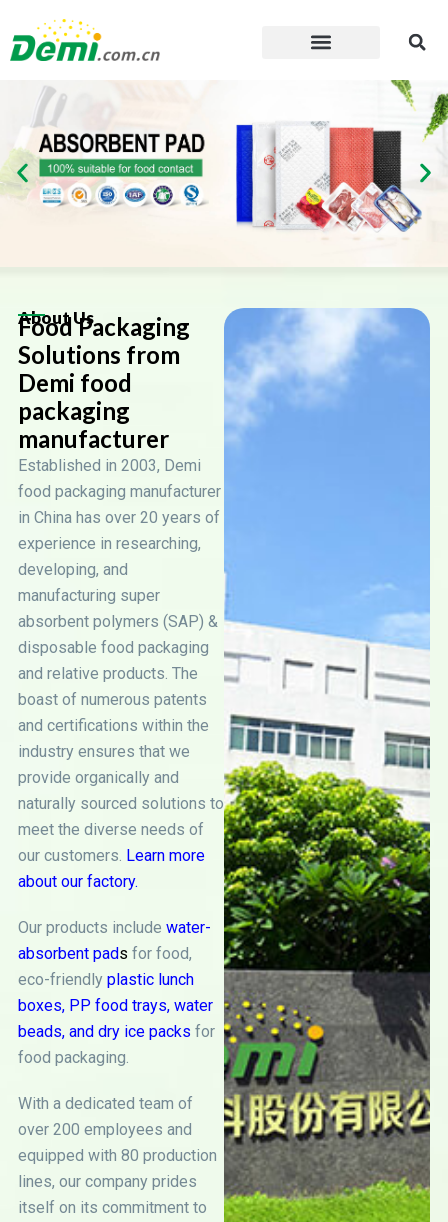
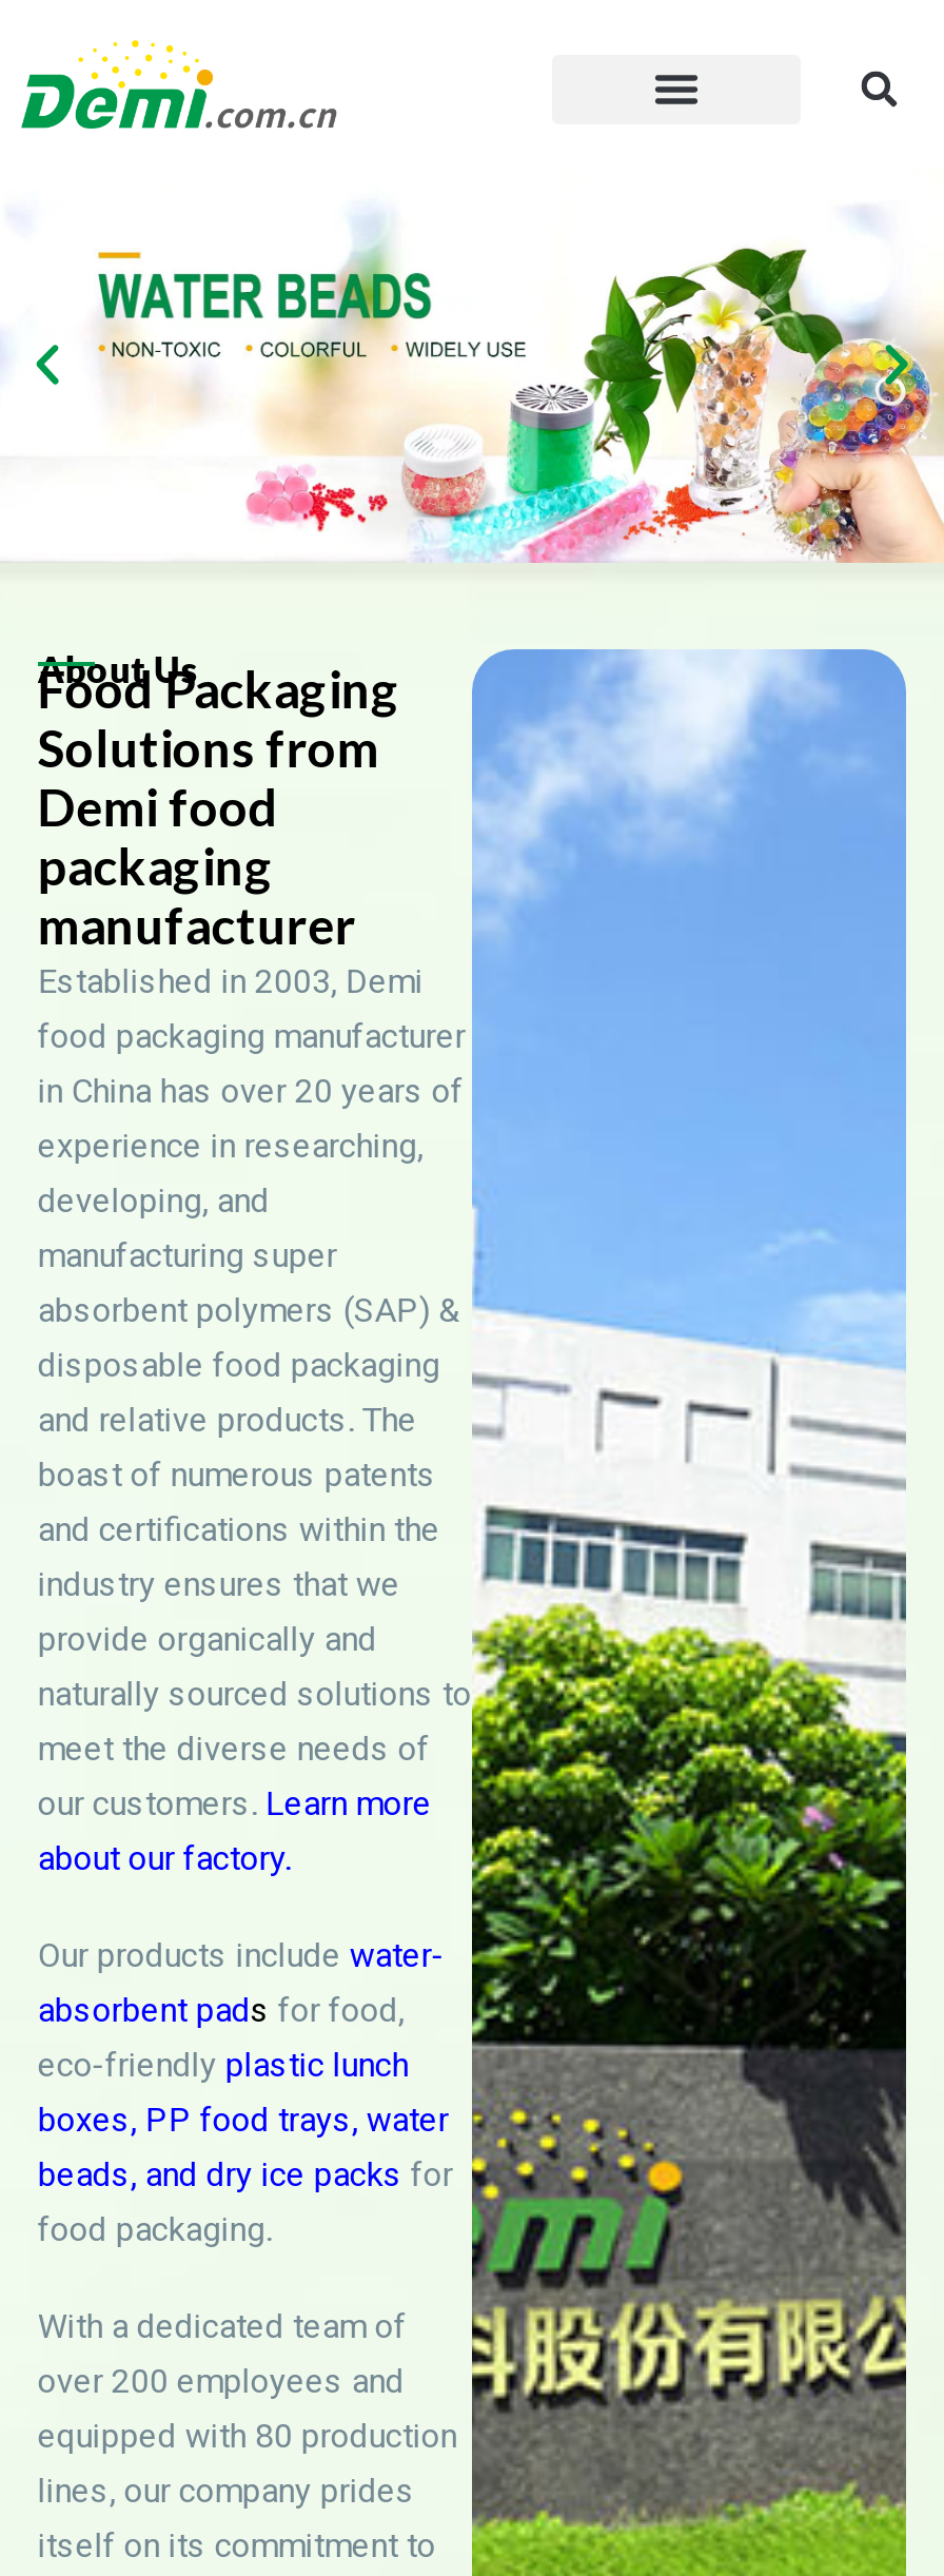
- [image]
+ [image]
